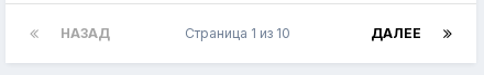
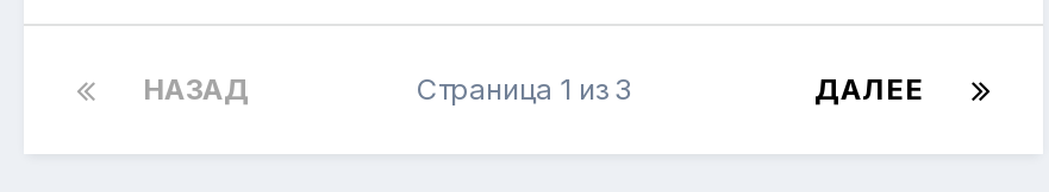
- Страница 1 из 10
+ Страница 1 из 3
